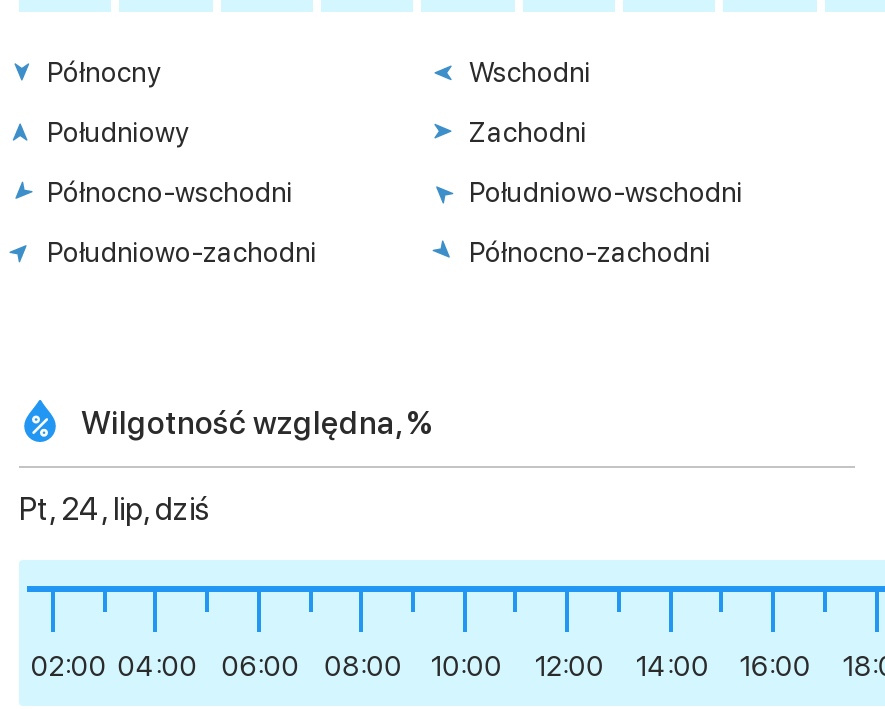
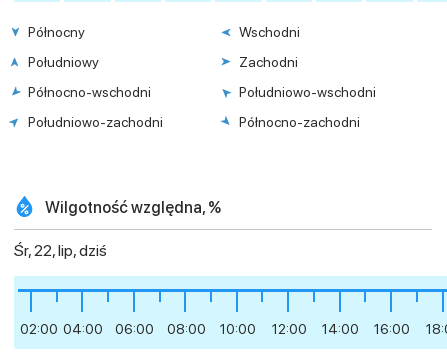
- Pt, 24, lip, dziś
+ Śr, 22, lip, dziś
